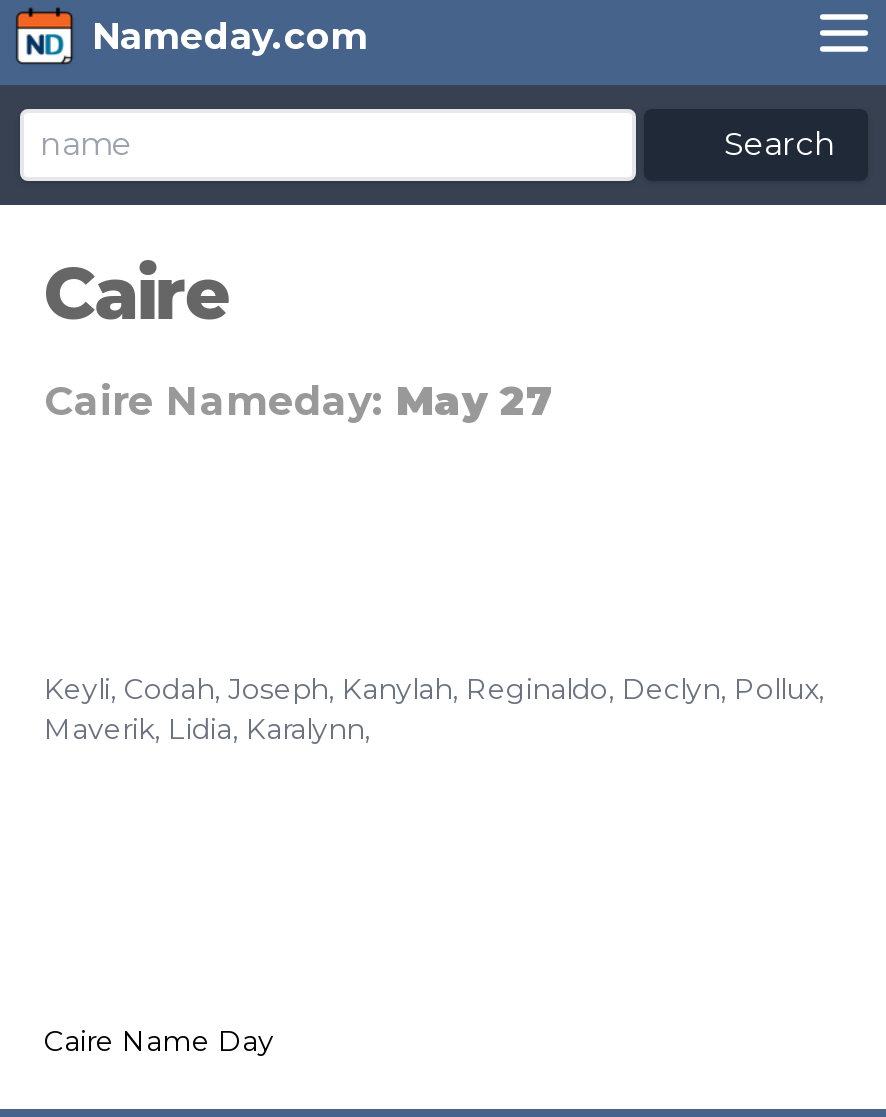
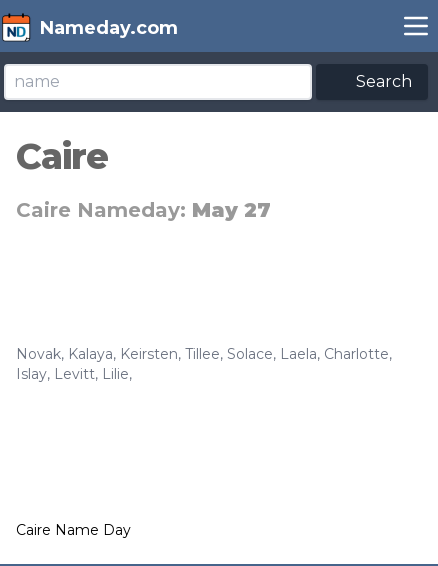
- Keyli, Codah, Joseph, Kanylah, Reginaldo, Declyn, Pollux,
- Maverik, Lidia, Karalynn,
+ Novak, Kalaya, Keirsten, Tillee, Solace, Laela, Charlotte,
+ Islay, Levitt, Lilie,
